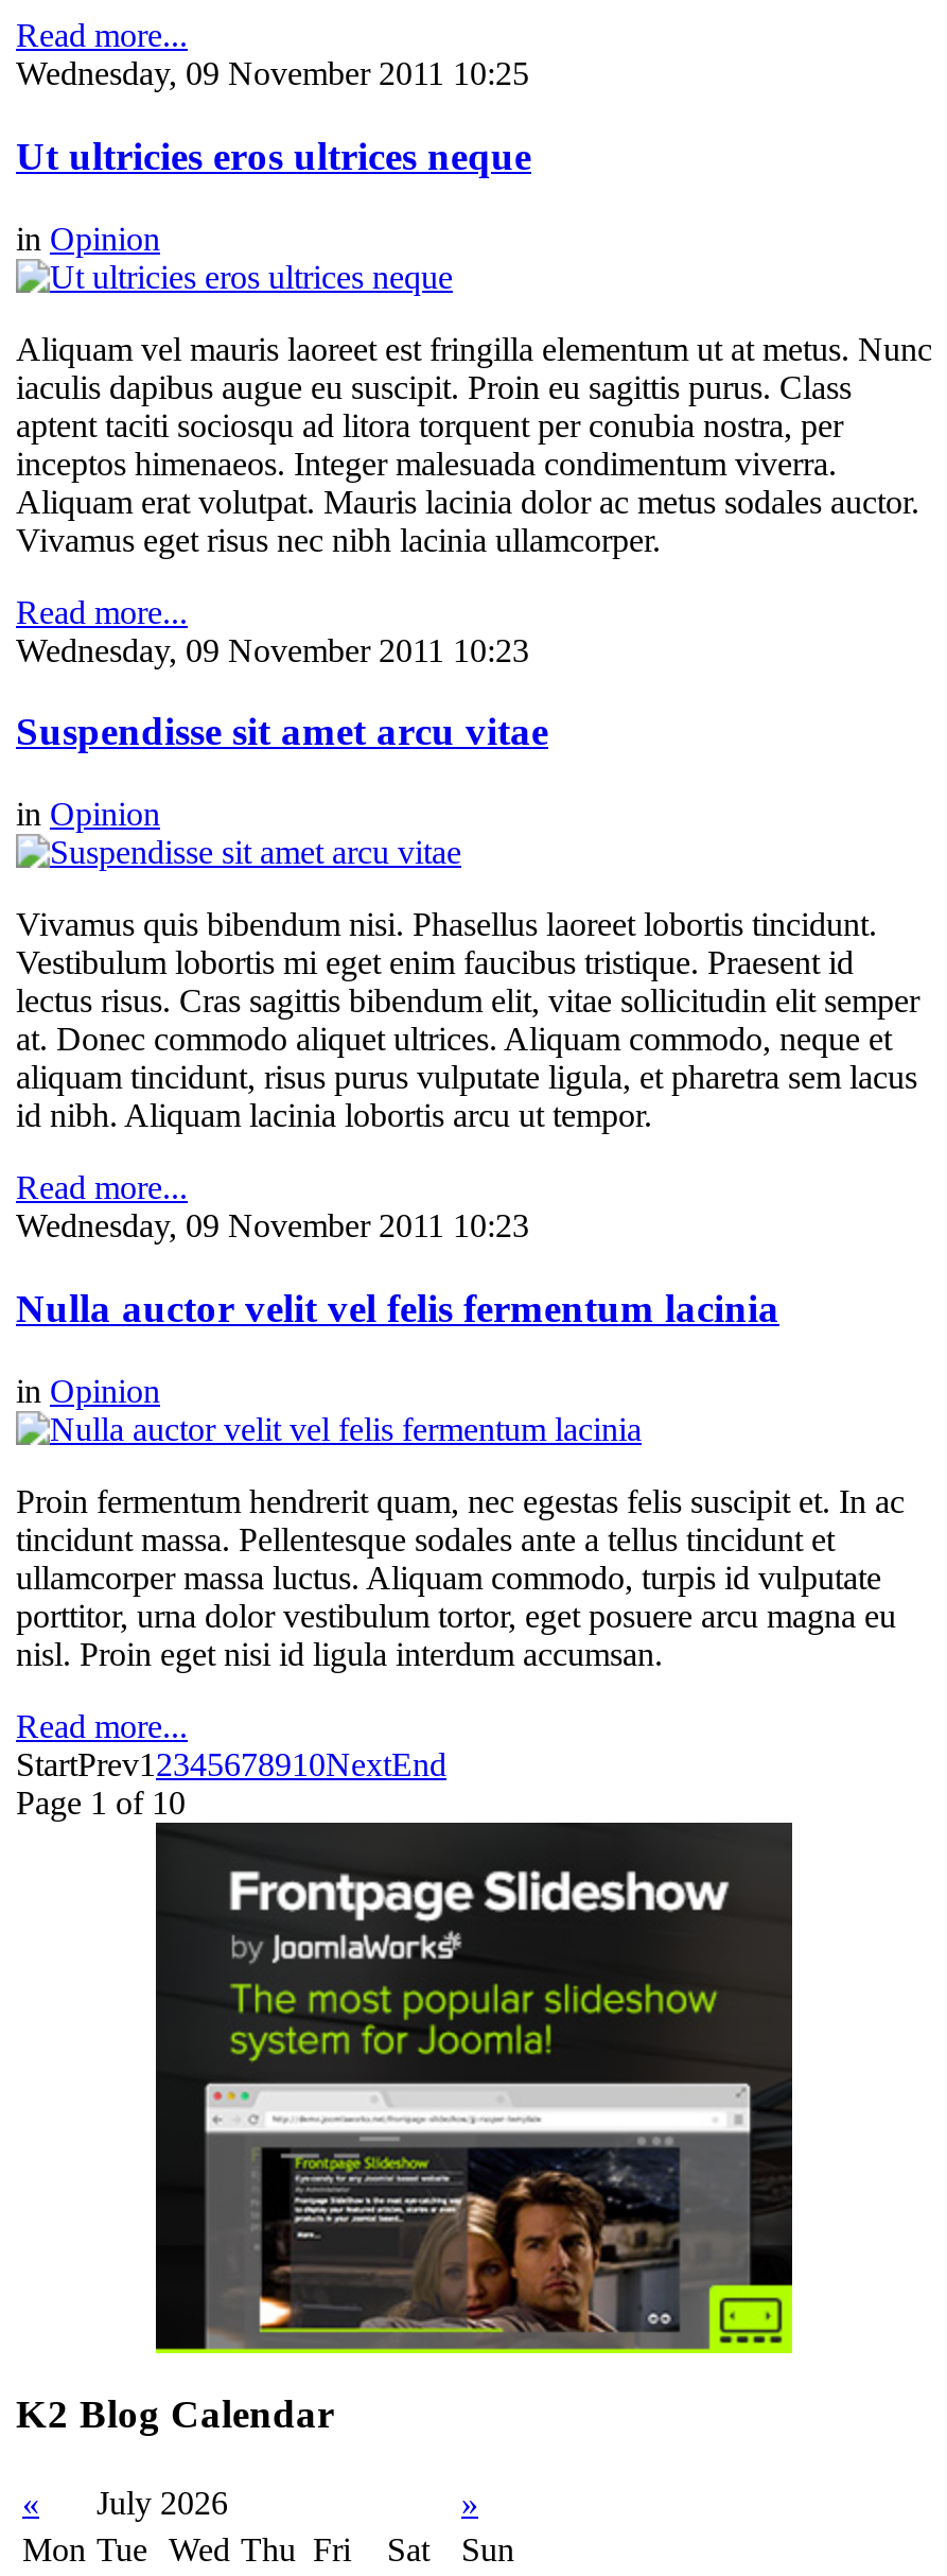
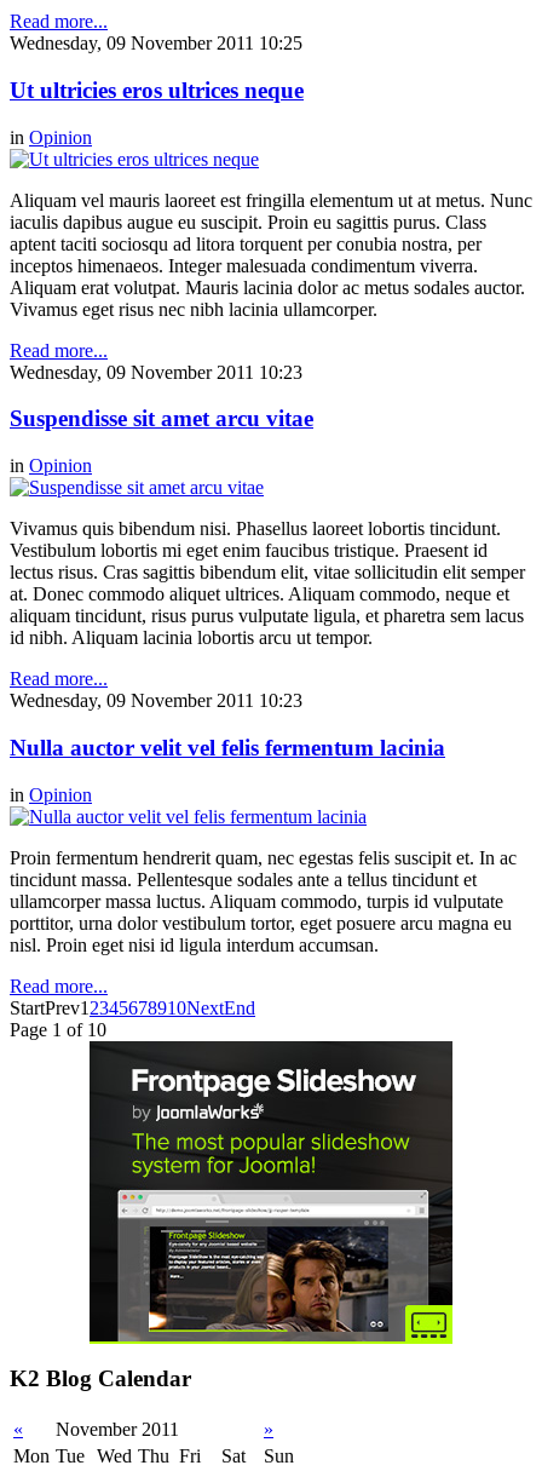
- July 2026
+ November 2011
